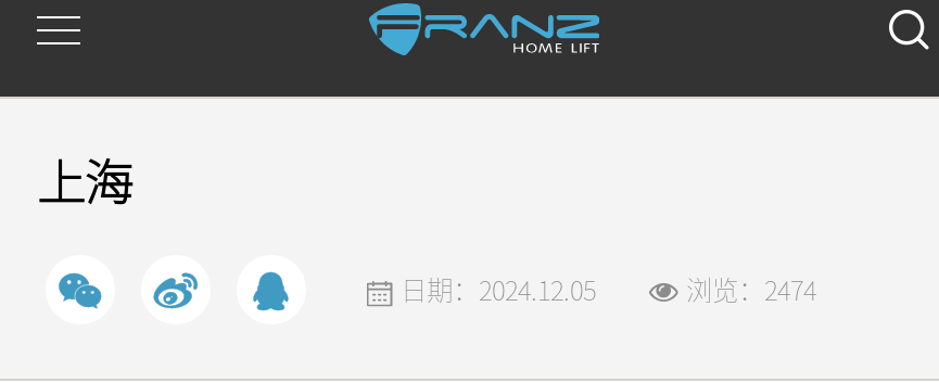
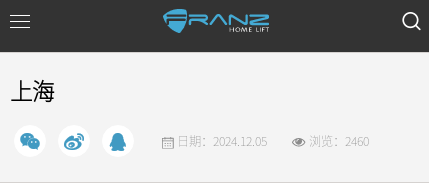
- 浏览：2474
+ 浏览：2460
